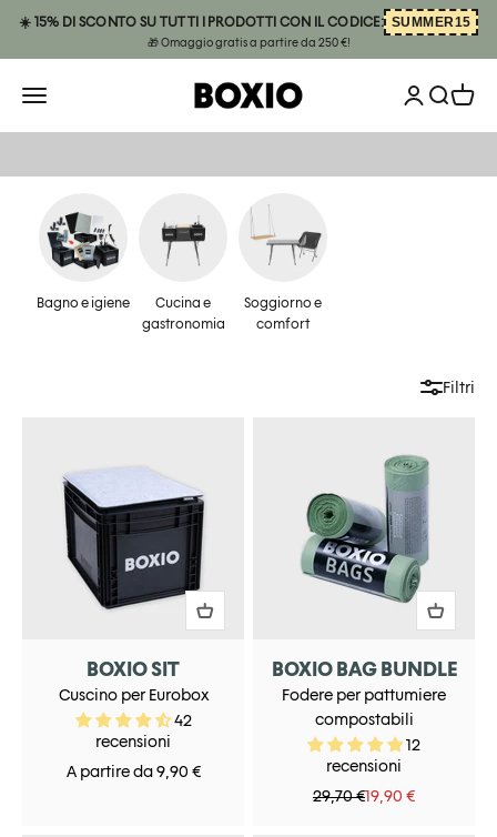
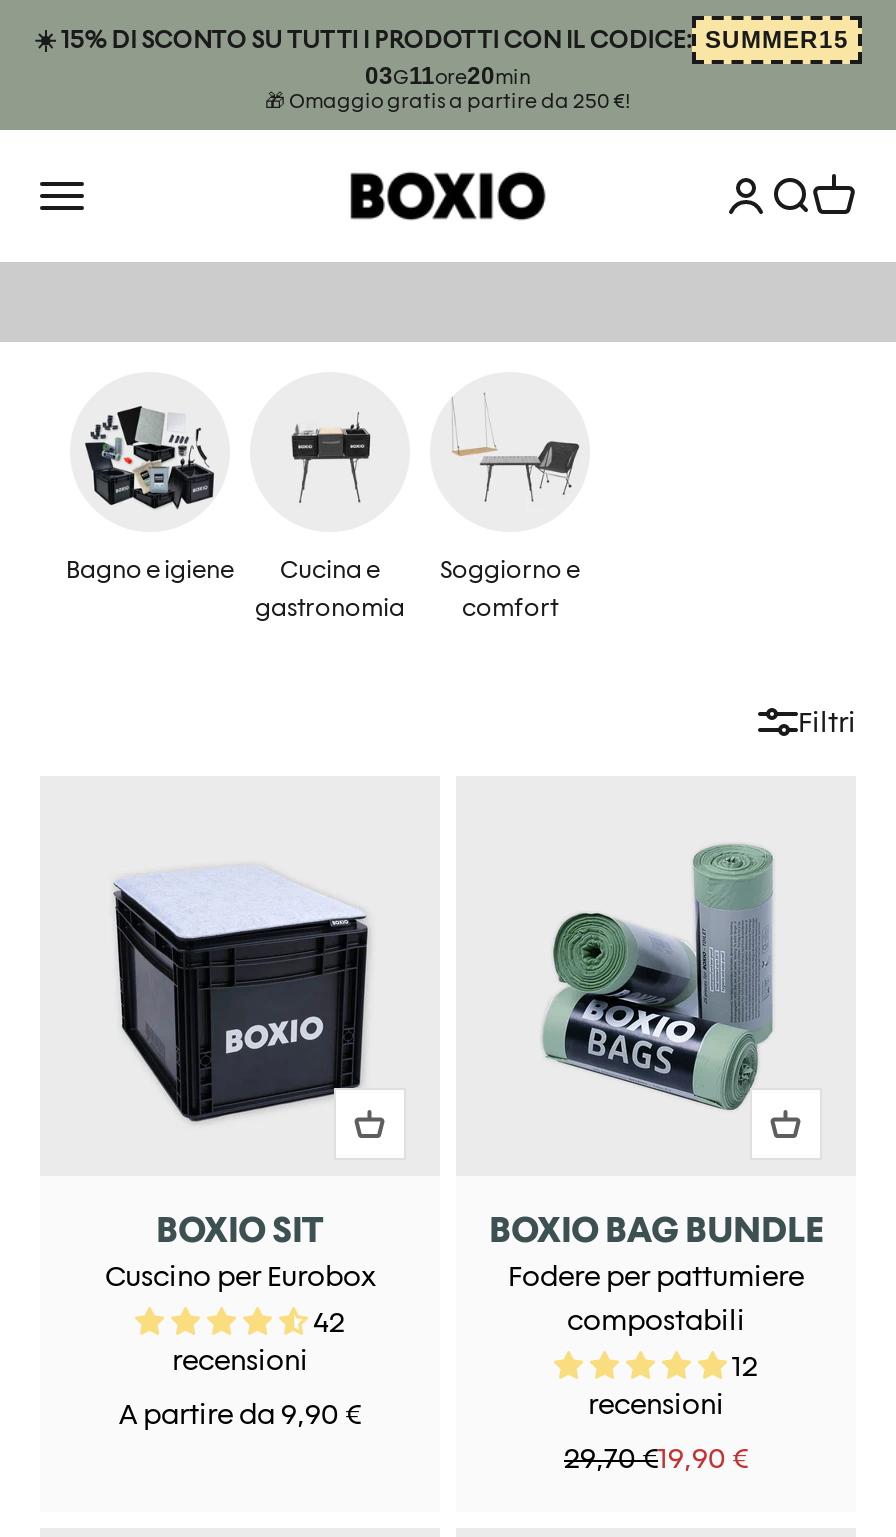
+ 03G11ore20min
